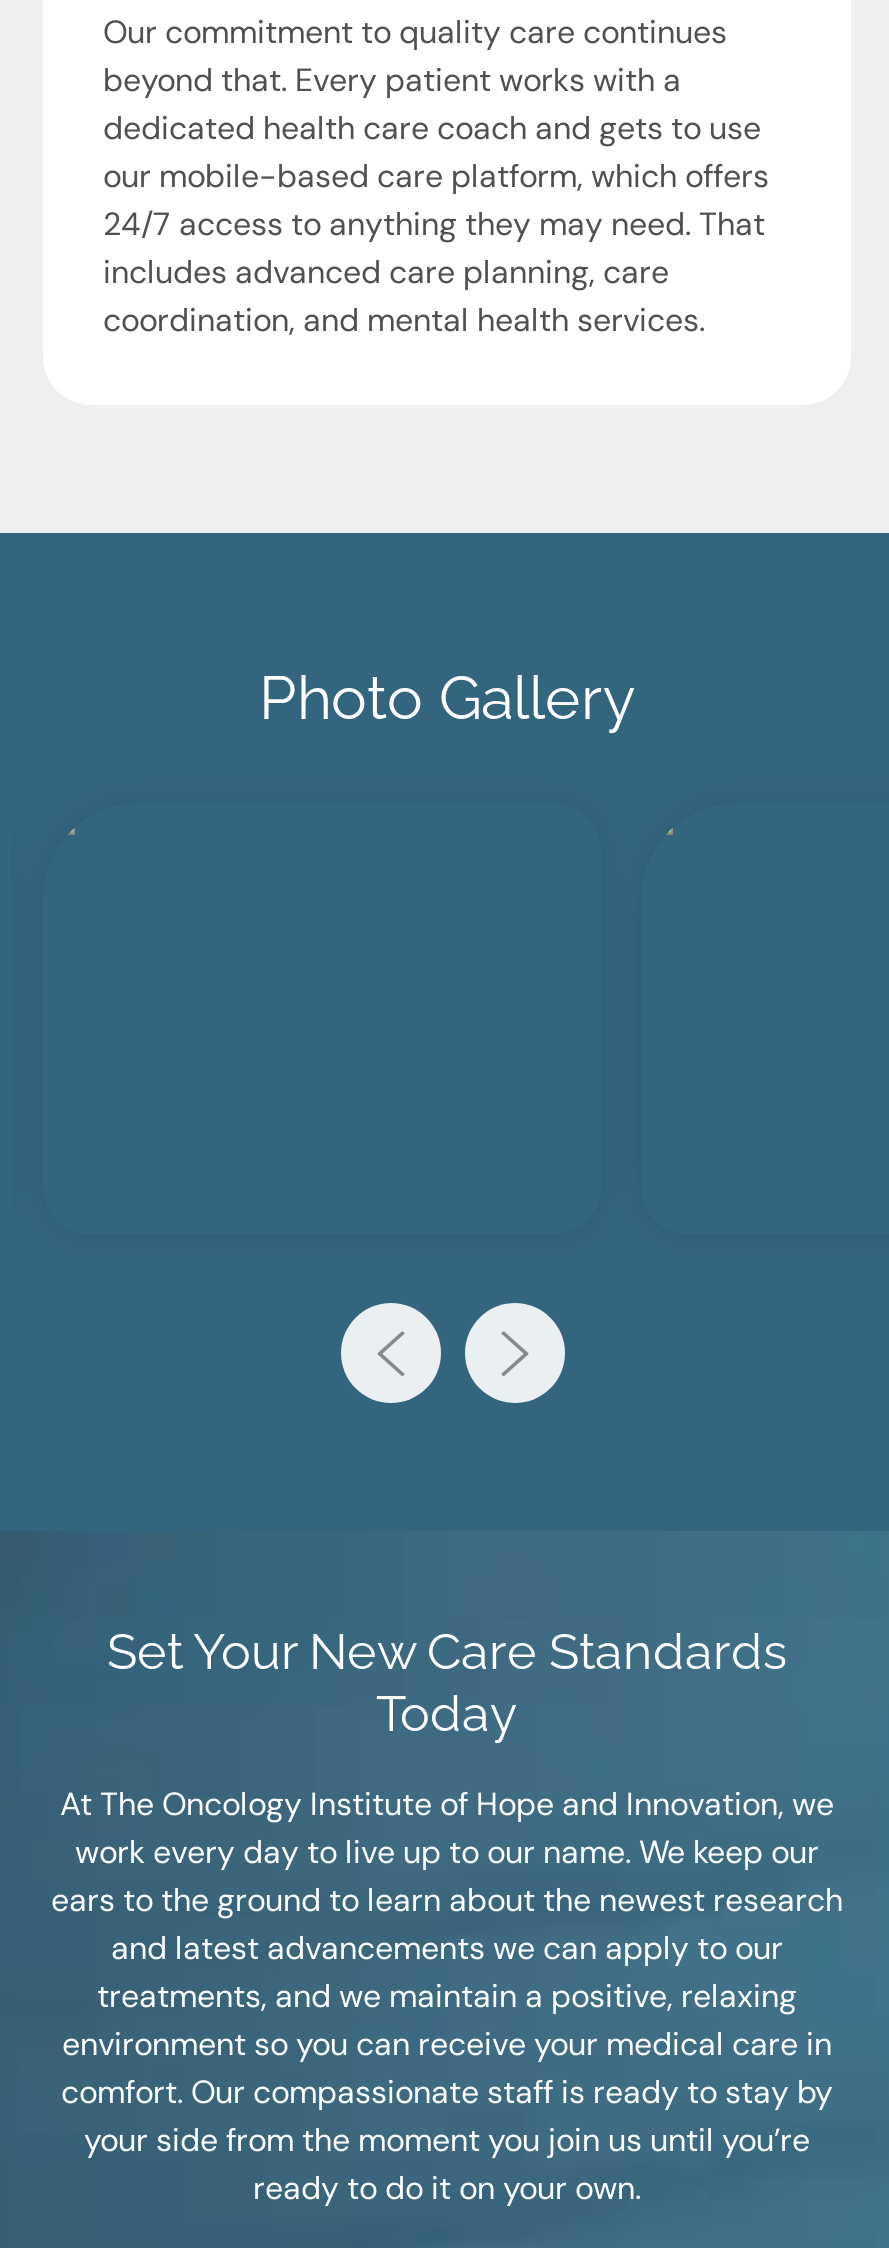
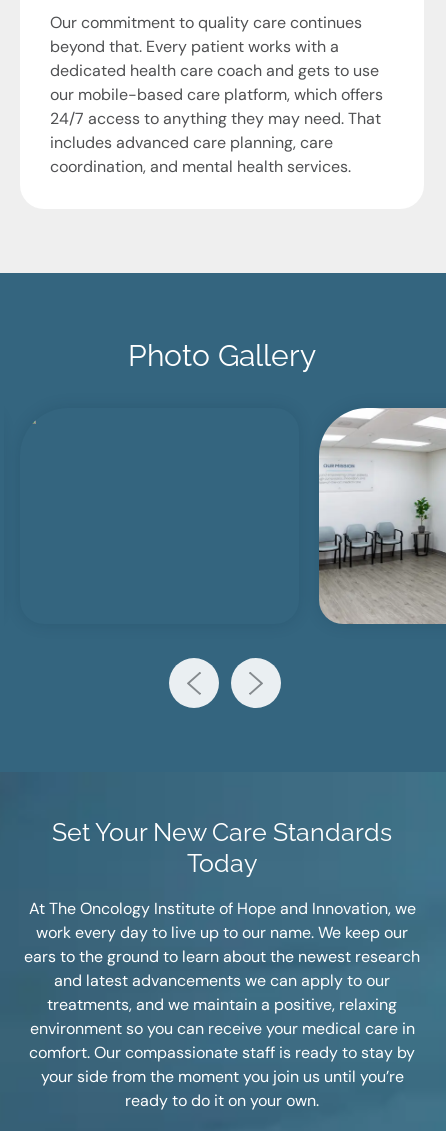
+ [image]
